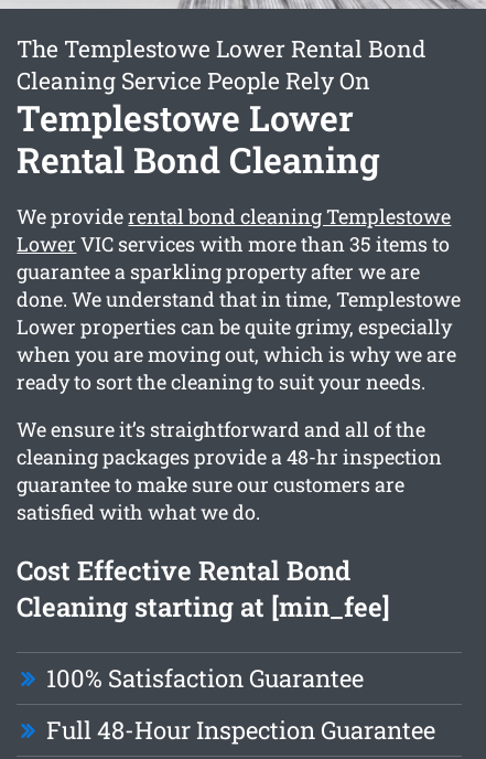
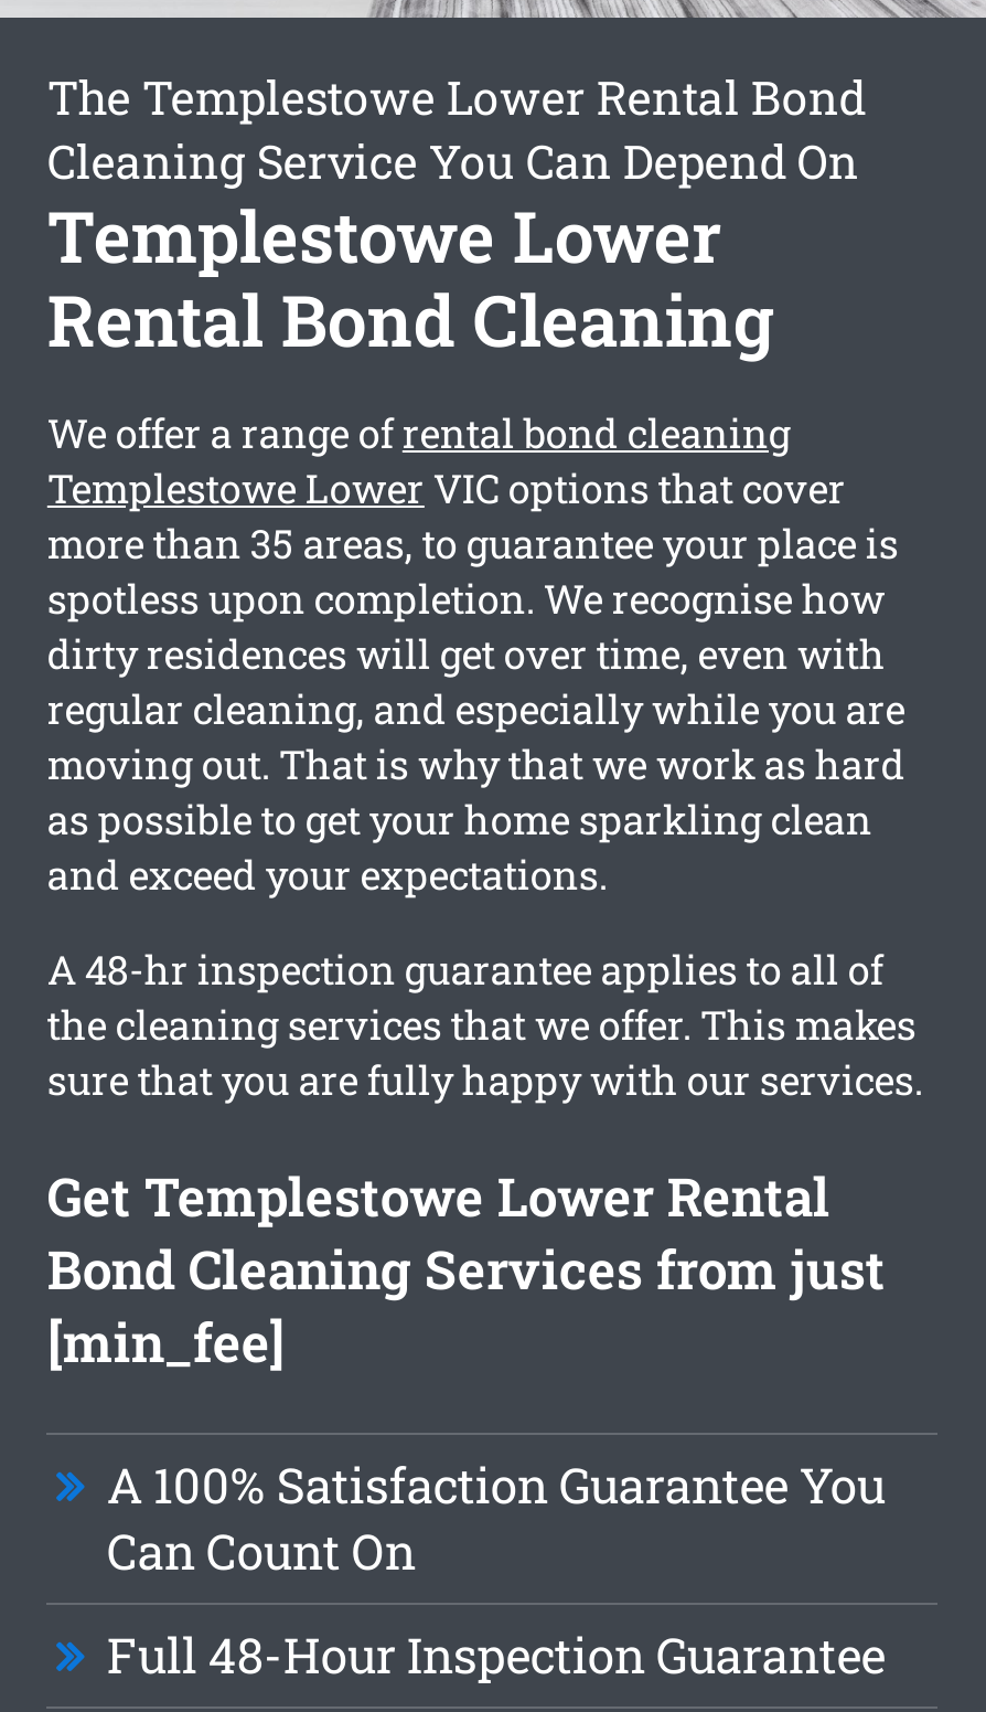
- Cleaning Service People Rely On
+ Cleaning Service You Can Depend On

- We providerental bond cleaning Templestowe
- Lower VIC services with more than 35 items to
- guarantee a sparkling property after we are
- done. We understand that in time, Templestowe
- Lower properties can be quite grimy, especially
- when you are moving out, which is why we are
- ready to sort the cleaning to suit your needs.
+ We offer a range ofrental bond cleaning
+ Templestowe Lower VIC options that cover
+ more than 35 areas, to guarantee your place is
+ spotless upon completion. We recognise how
+ dirty residences will get over time, even with
+ regular cleaning, and especially while you are
+ moving out. That is why that we work as hard
+ as possible to get your home sparkling clean
+ and exceed your expectations.

- We ensure it’s straightforward and all of the
- cleaning packages provide a 48-hr inspection
- guarantee to make sure our customers are
- satisfied with what we do.
+ A 48-hr inspection guarantee applies to all of
+ the cleaning services that we offer. This makes
+ sure that you are fully happy with our services.

- Cost Effective Rental Bond
- Cleaning starting at [min_fee]
+ Get Templestowe Lower Rental
+ Bond Cleaning Services from just
+ [min_fee]

- 100% Satisfaction Guarantee
+ A 100% Satisfaction Guarantee You
+ Can Count On
